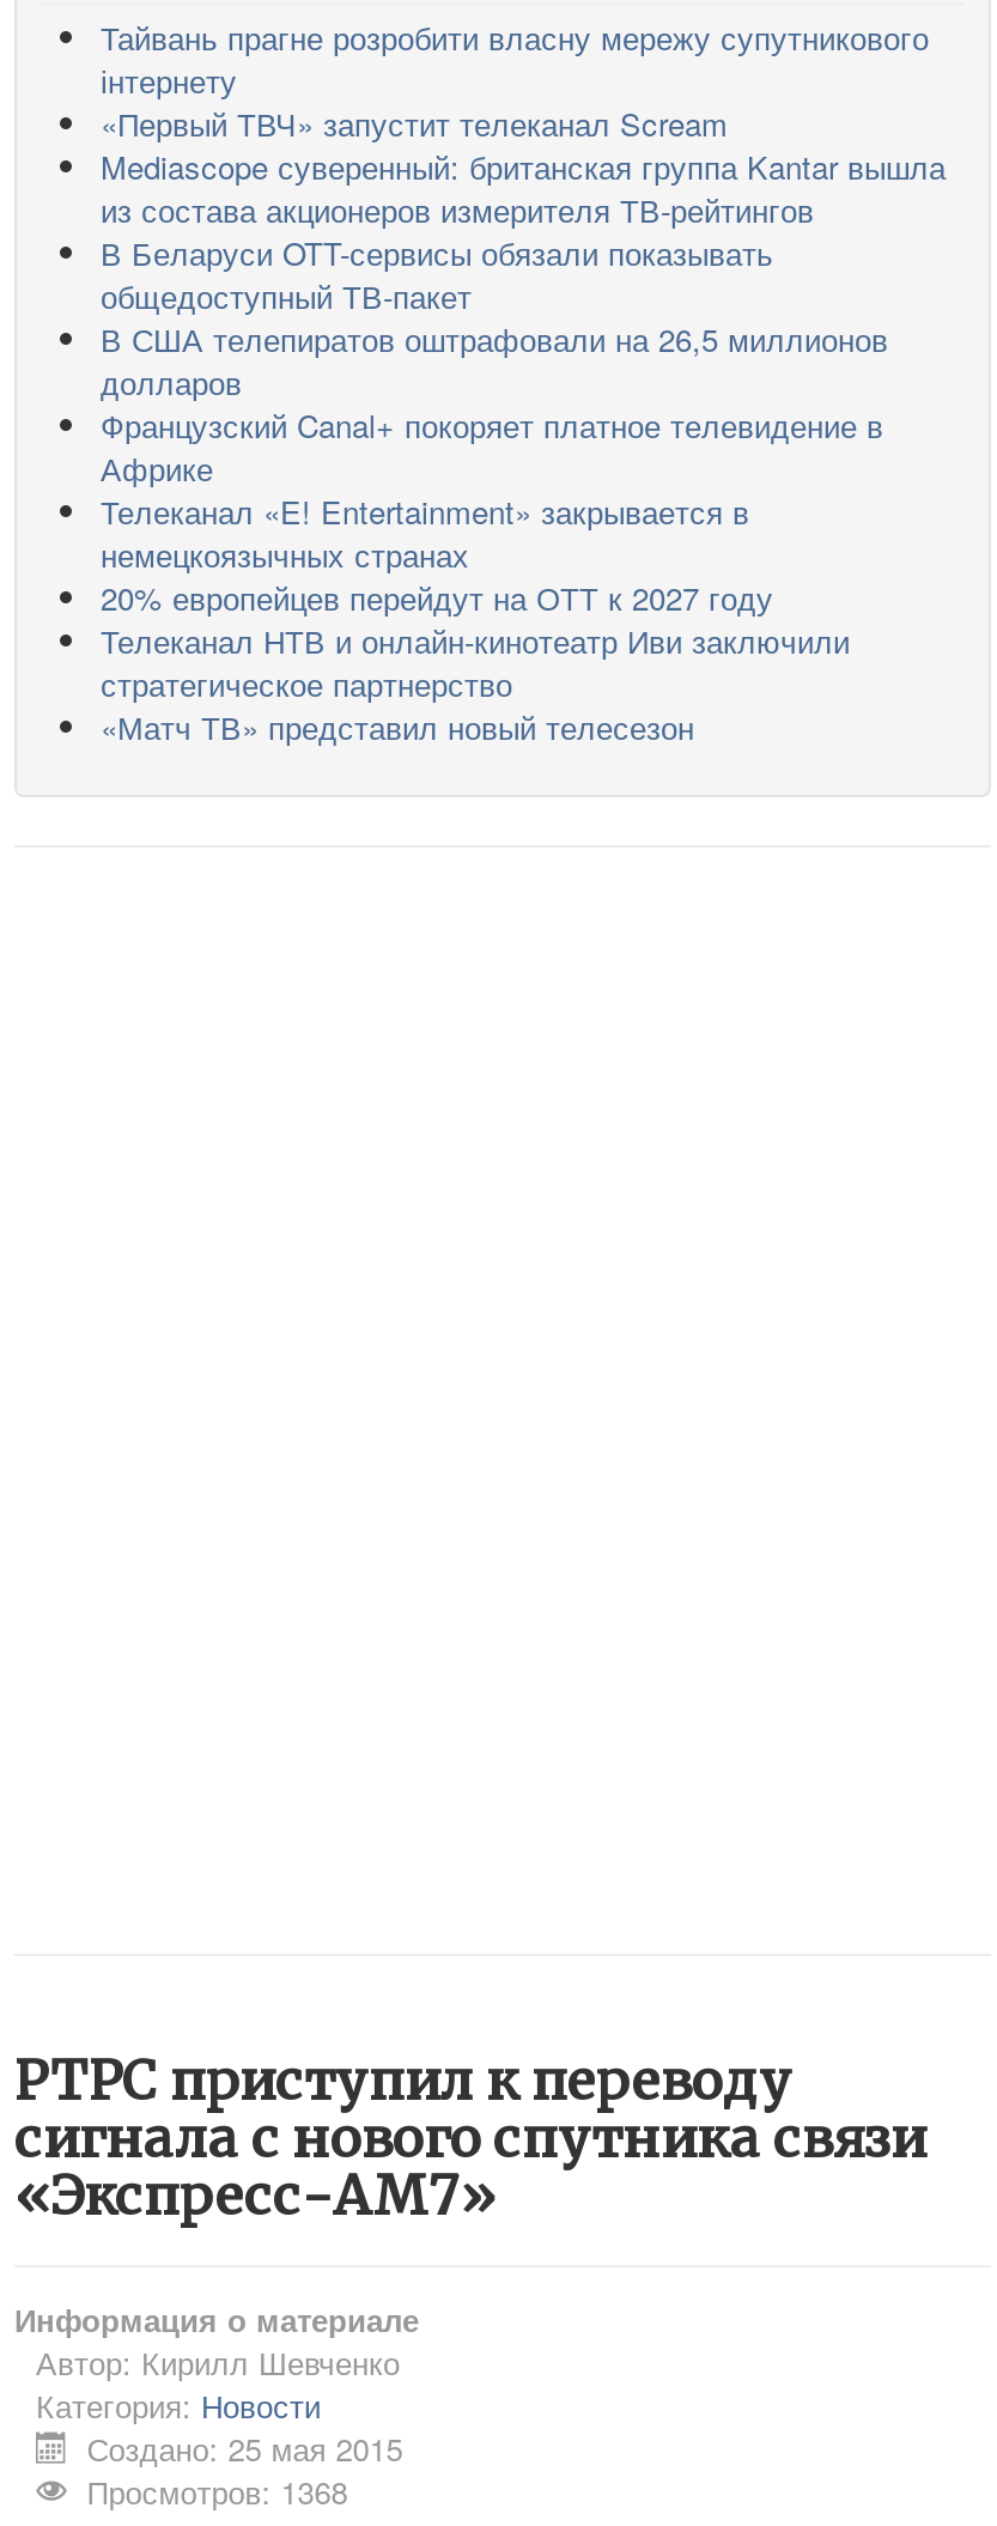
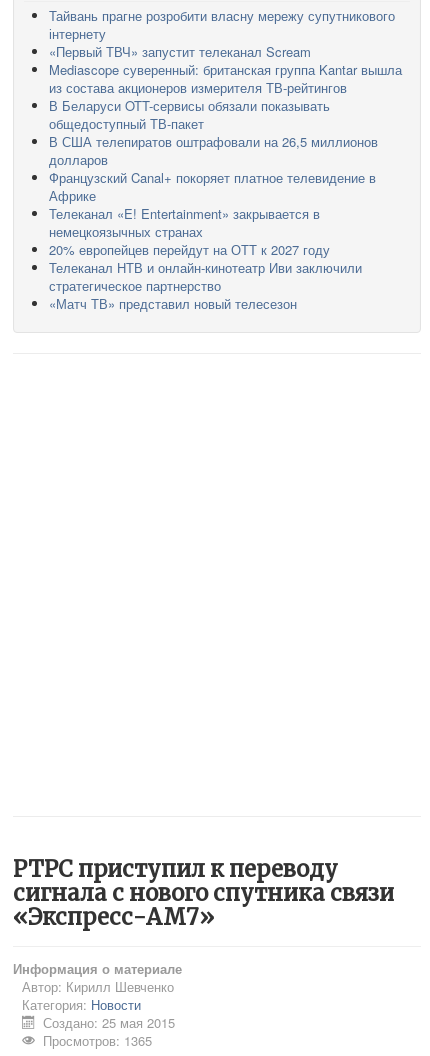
- Просмотров: 1368
+ Просмотров: 1365
